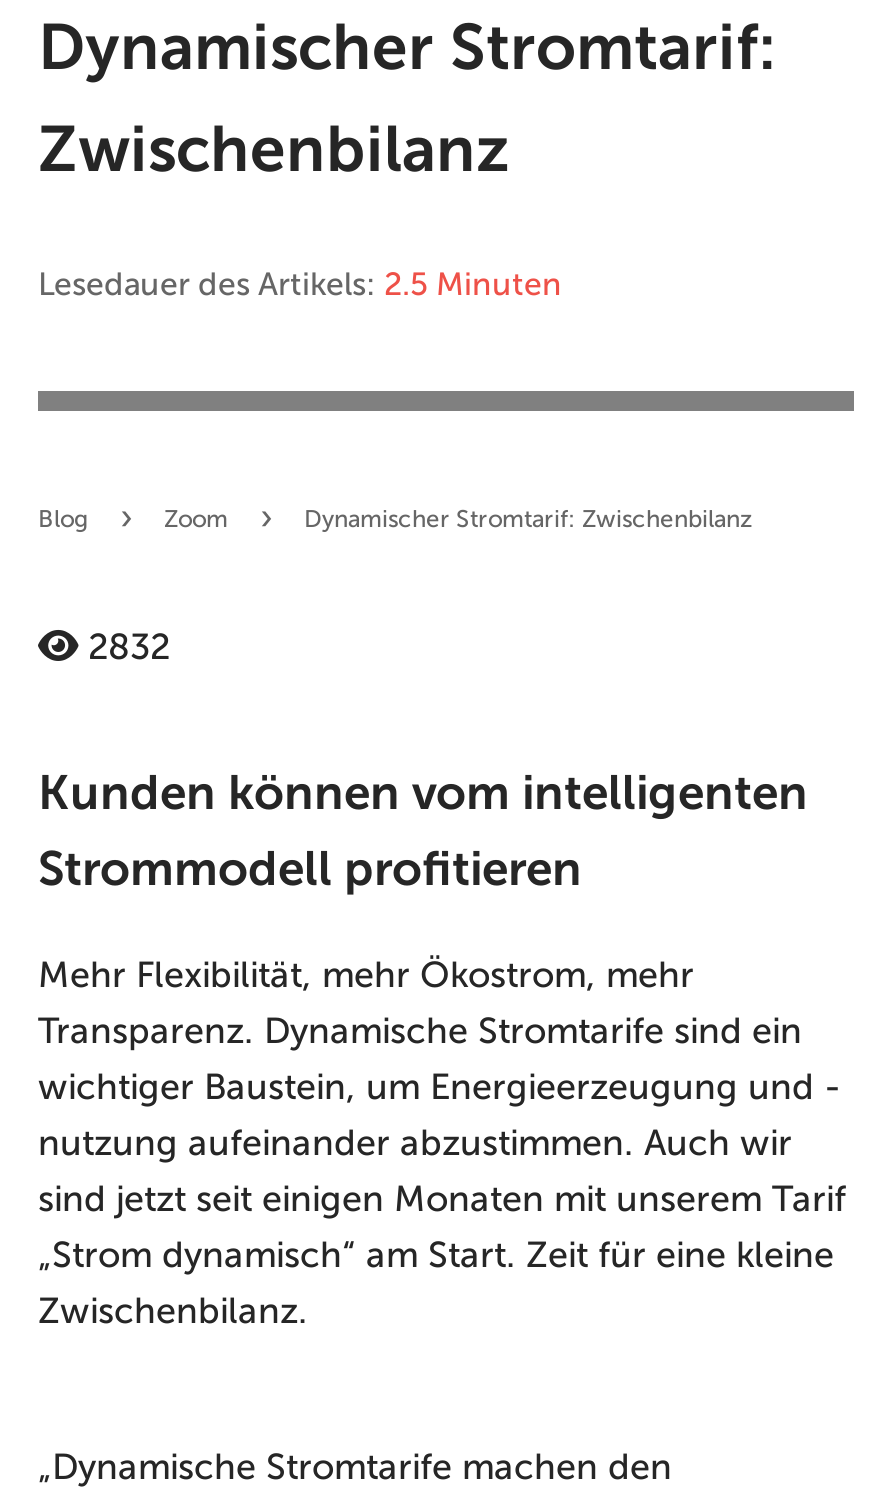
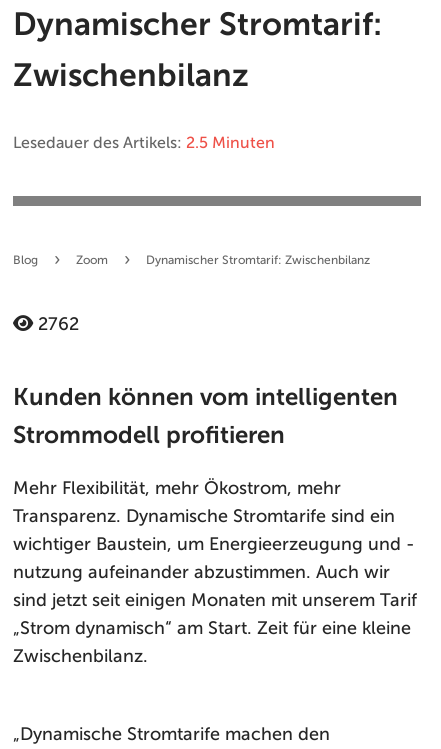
- 2832
+ 2762
